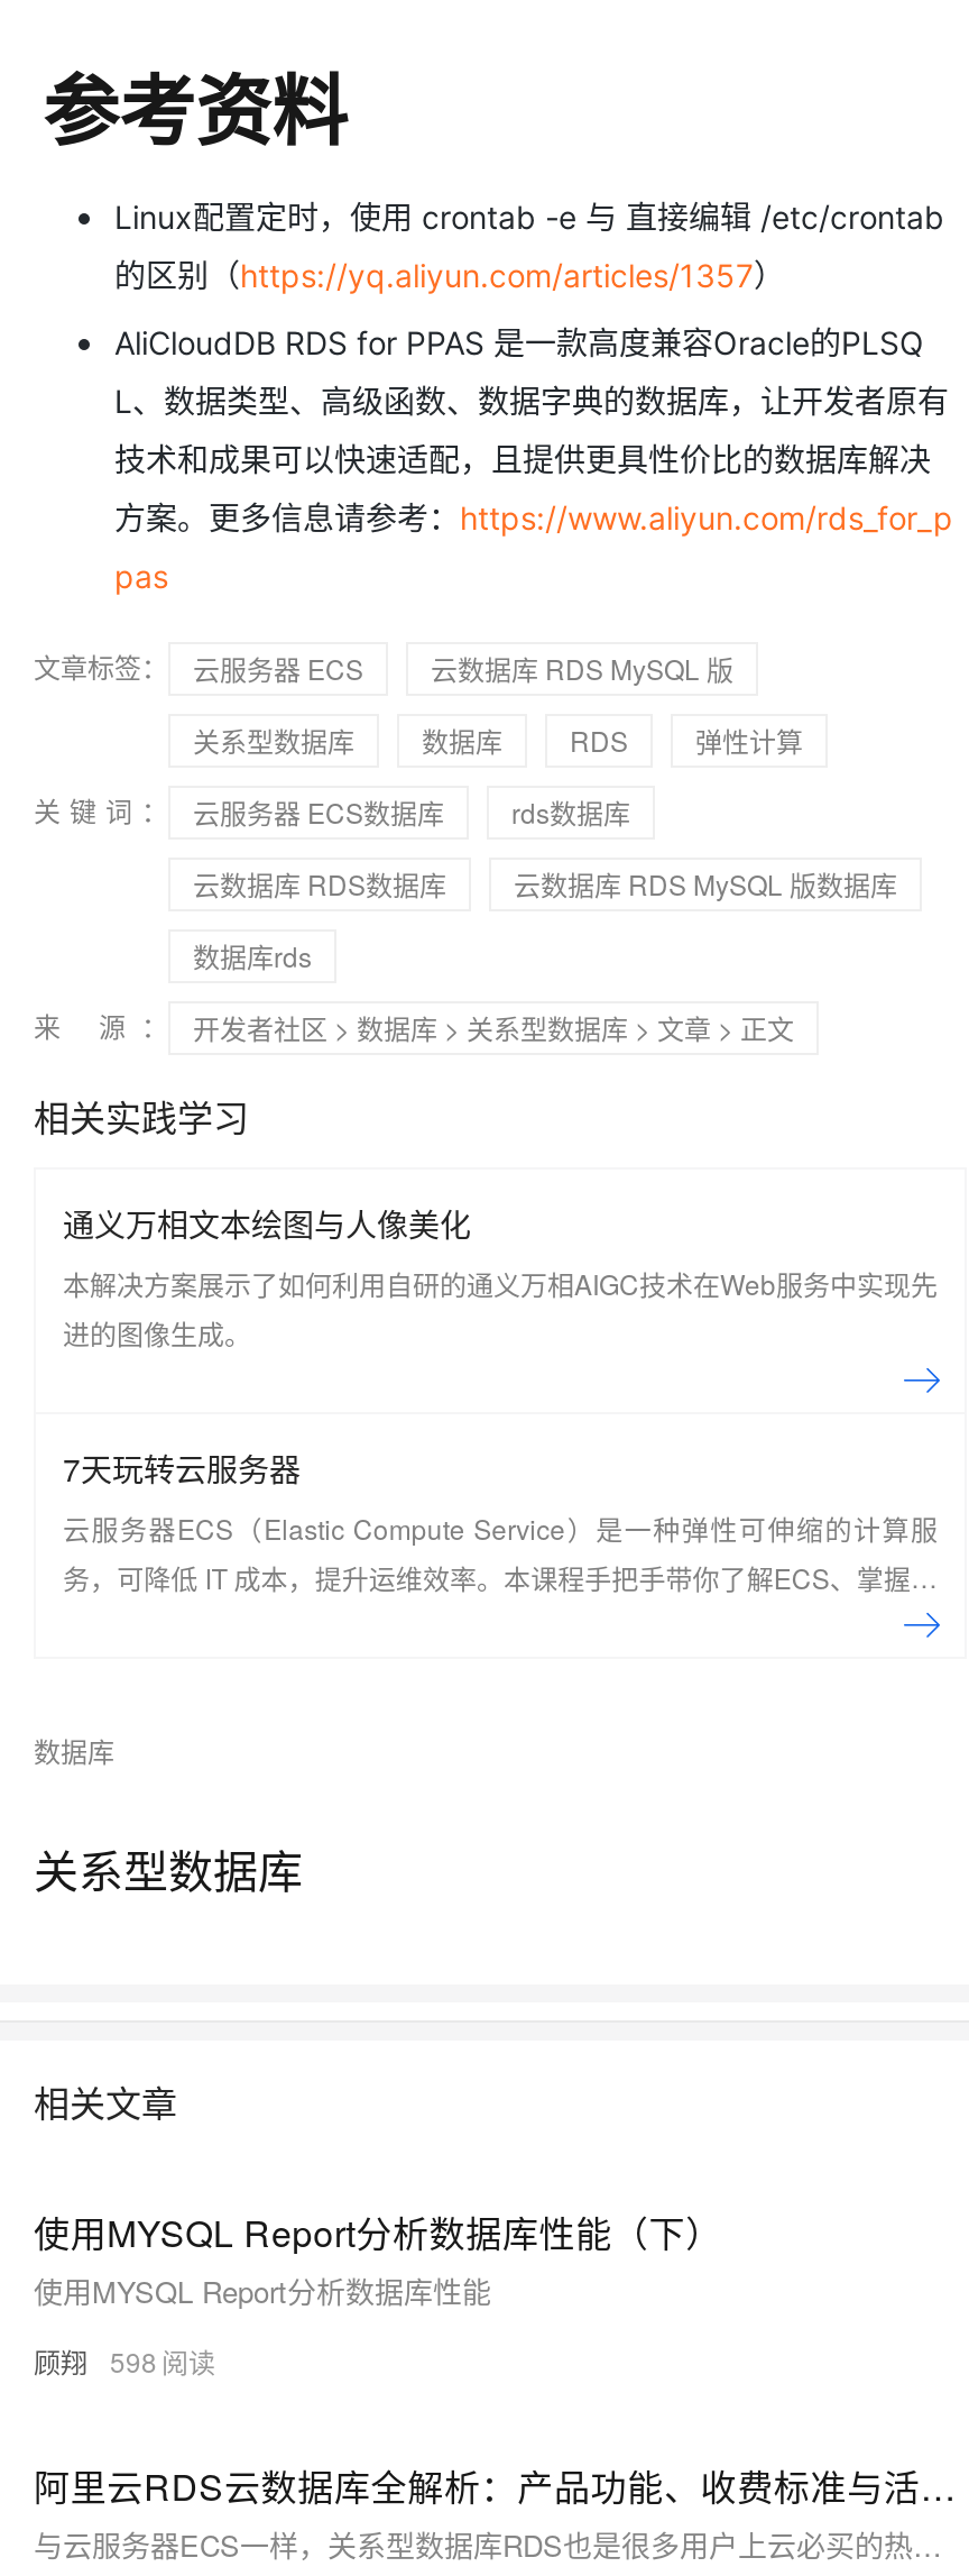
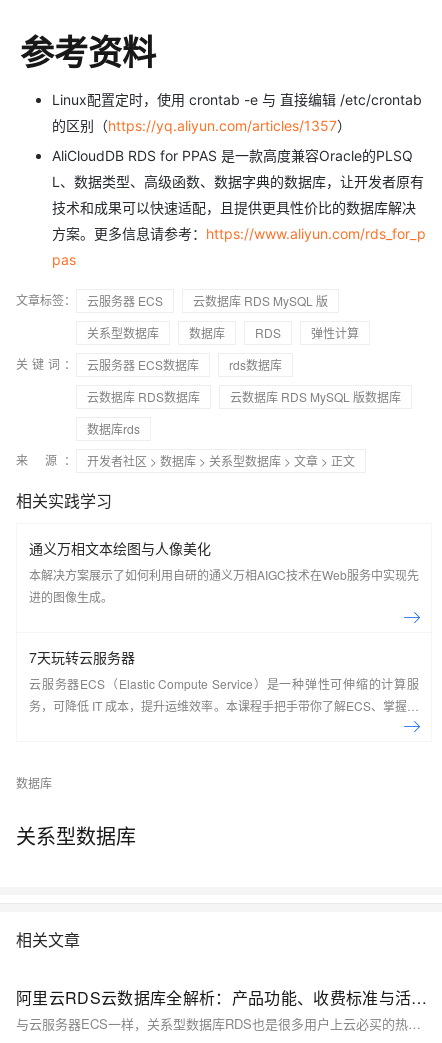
- 使用MYSQL Report分析数据库性能（下）
- 使用MYSQL Report分析数据库性能
- 顾翔 598
